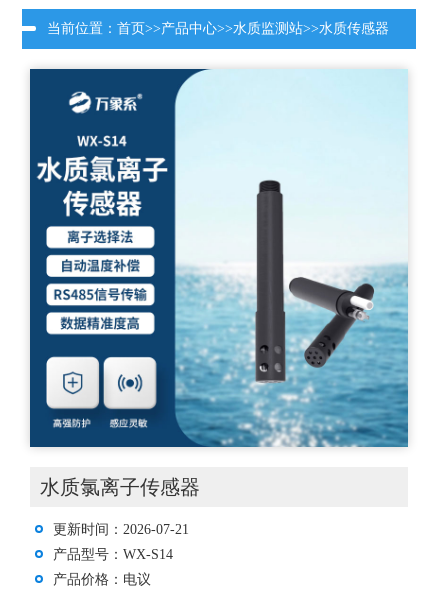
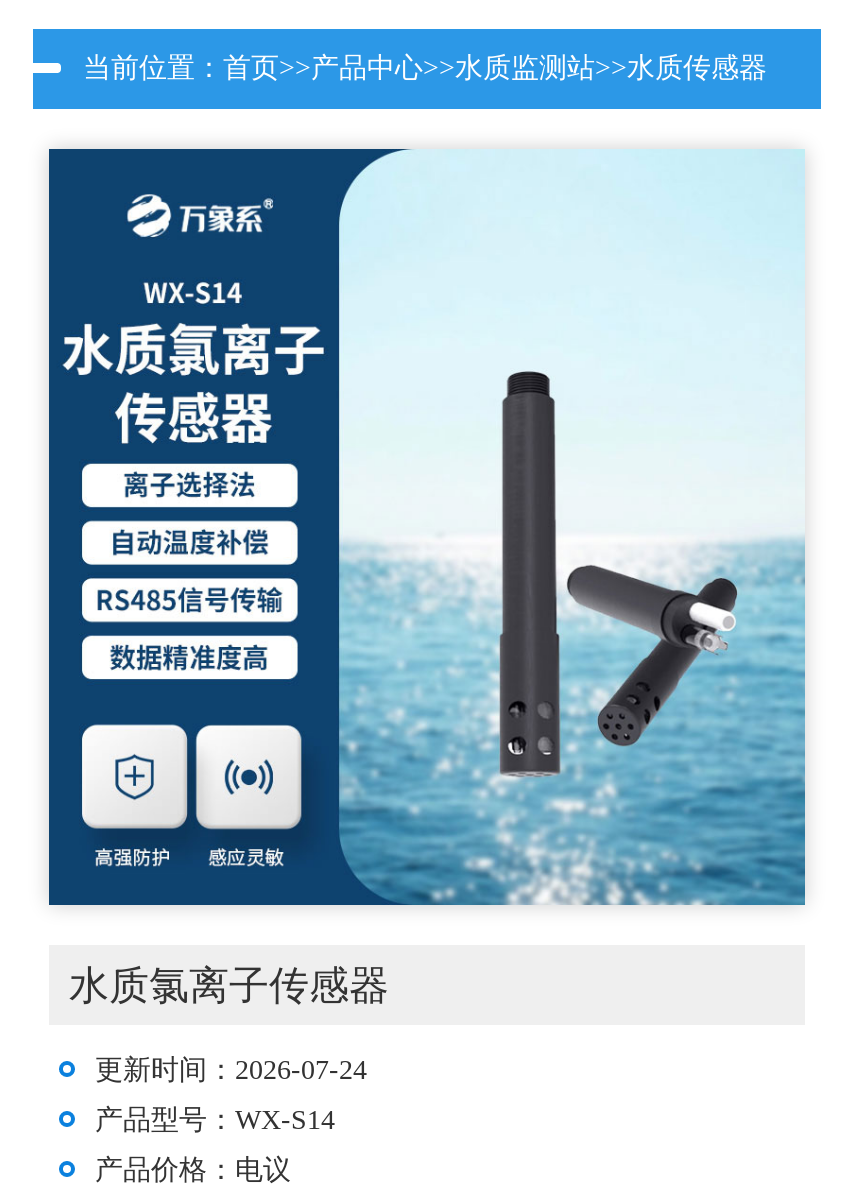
- 更新时间：2026-07-21
+ 更新时间：2026-07-24
